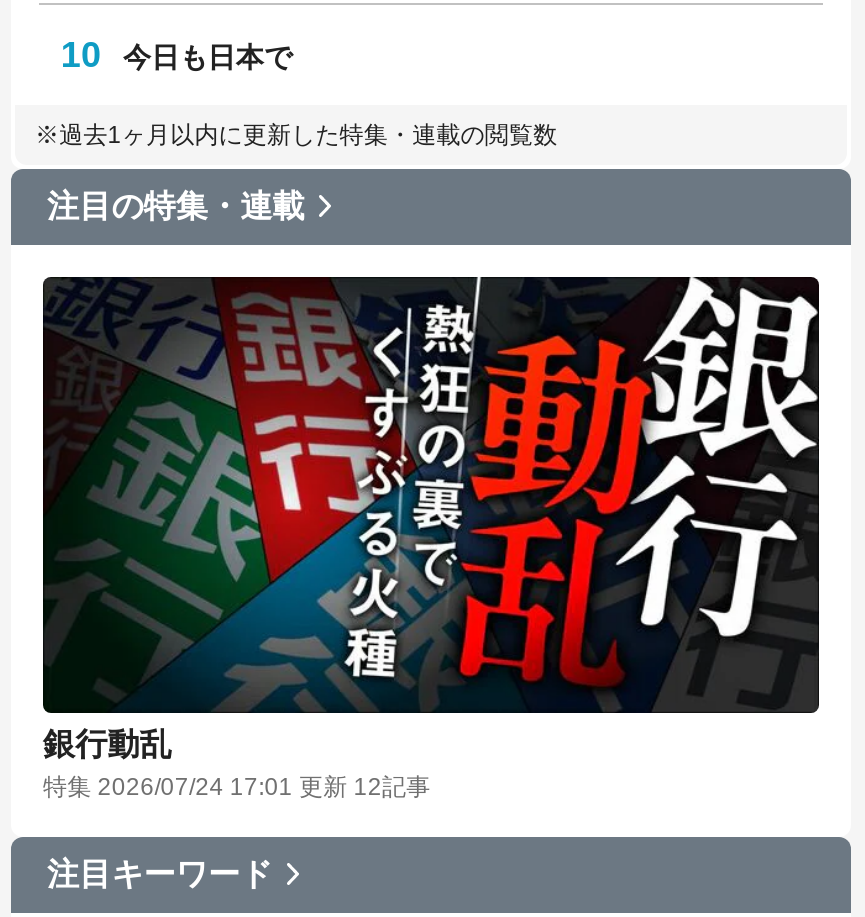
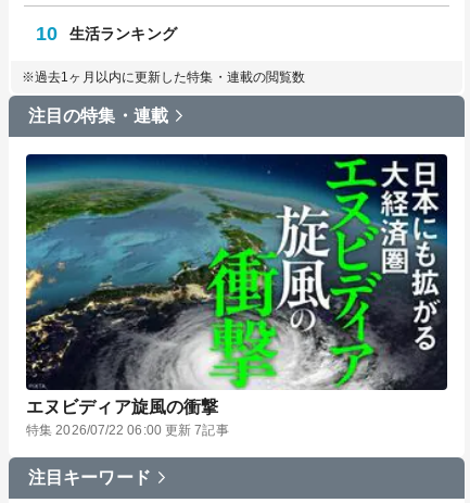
- 今日も日本で
+ 生活ランキング

- [image]
- 銀行動乱
- 特集 2026/07/24 17:01 更新 12記事
+ [image]
+ エヌビディア旋風の衝撃
+ 特集 2026/07/22 06:00 更新 7記事
